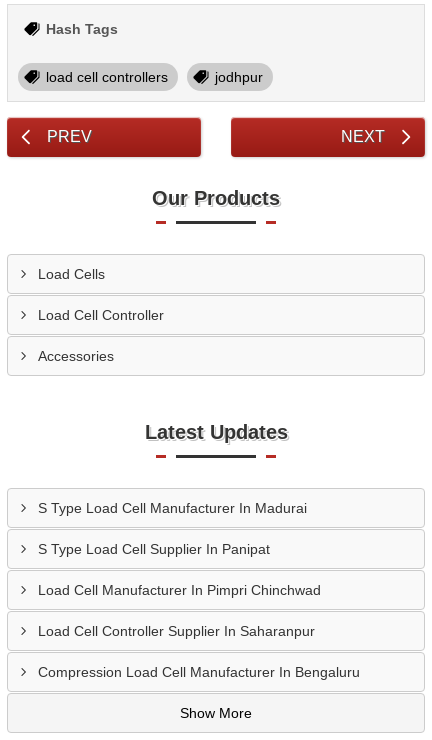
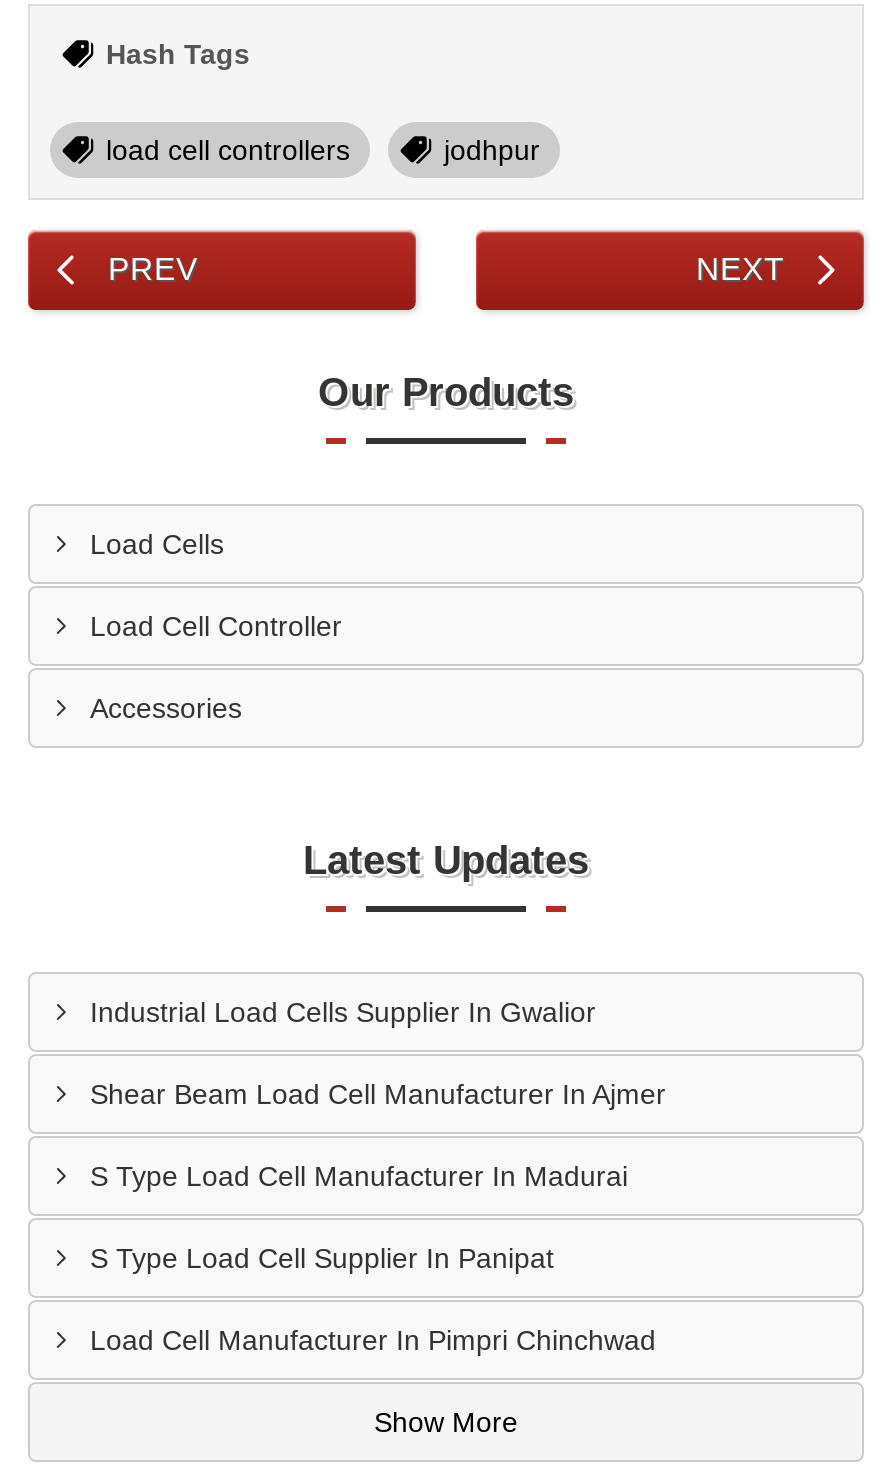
+ Industrial Load Cells Supplier In Gwalior
+ Shear Beam Load Cell Manufacturer In Ajmer

moved down: S Type Load Cell Manufacturer In Madurai | S Type Load Cell Supplier In Panipat | Load Cell Manufacturer In Pimpri Chinchwad

- Load Cell Controller Supplier In Saharanpur
- Compression Load Cell Manufacturer In Bengaluru
